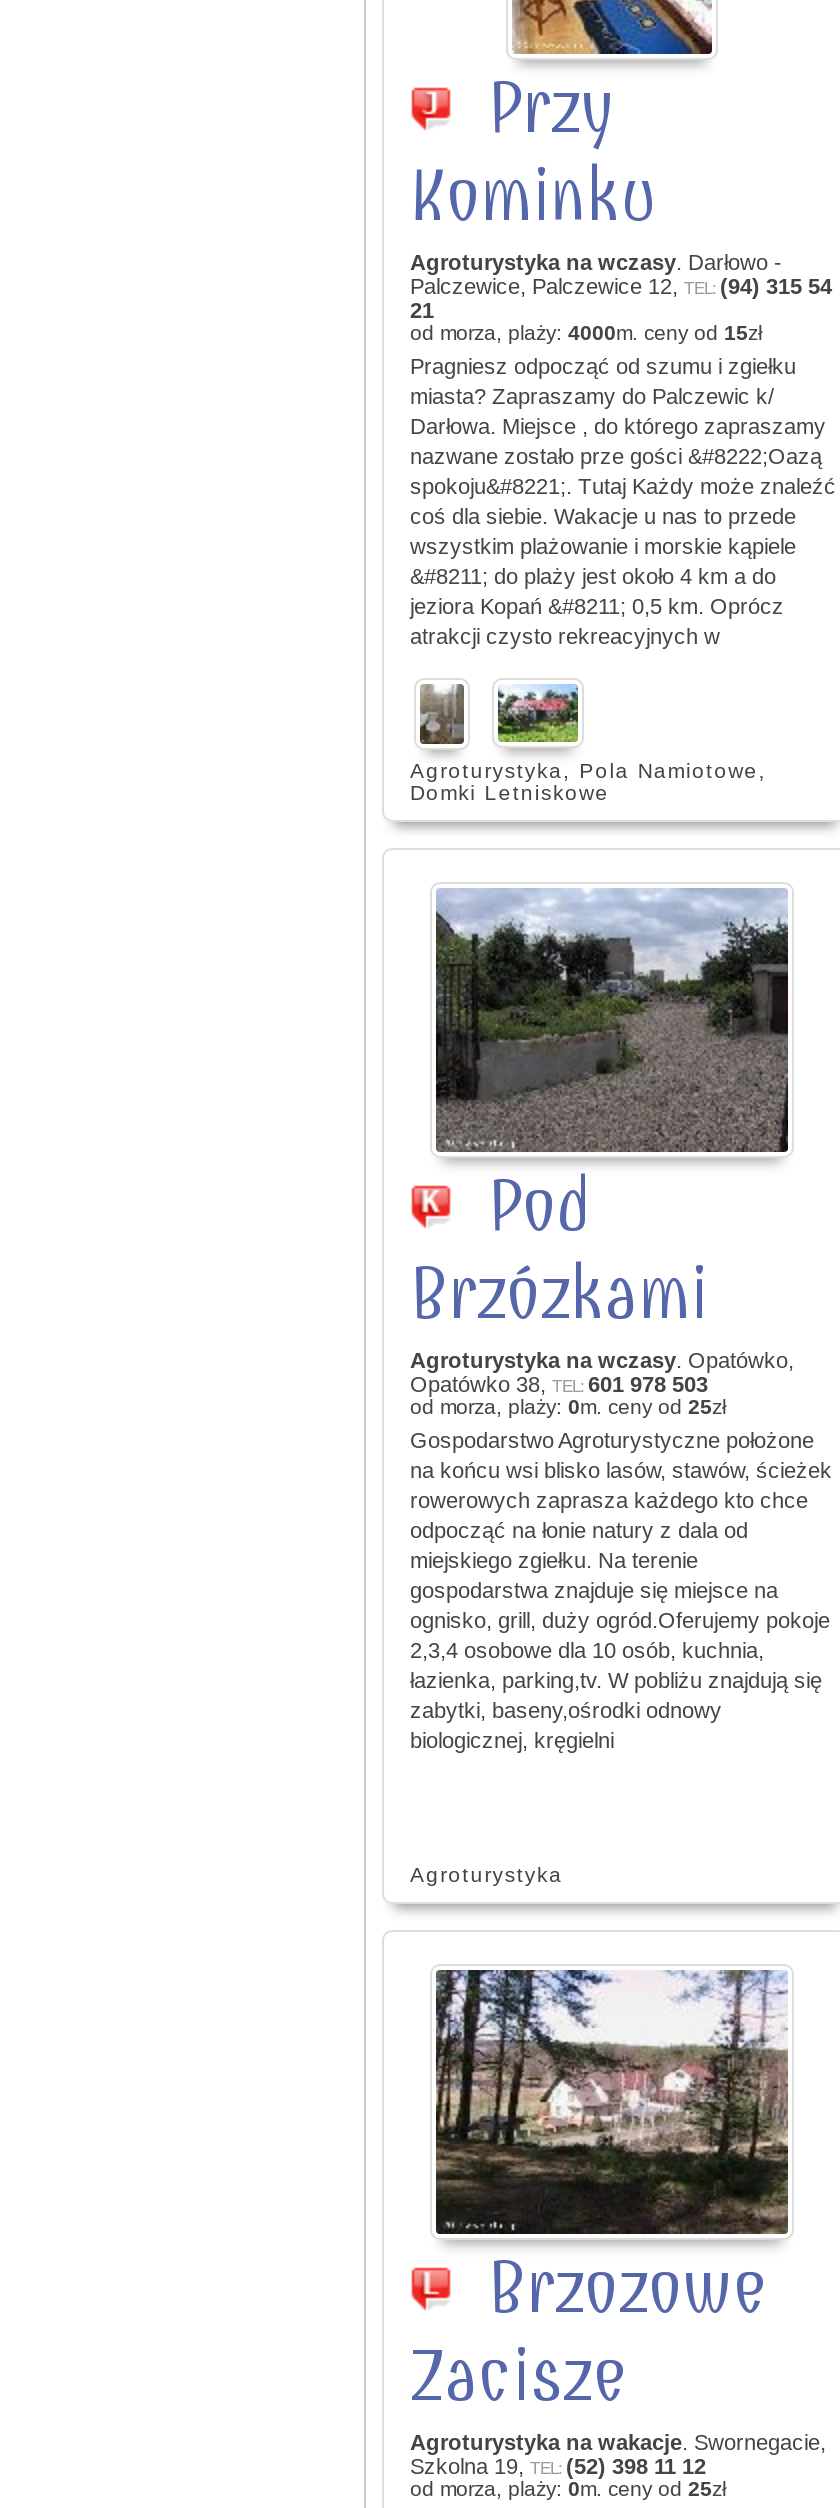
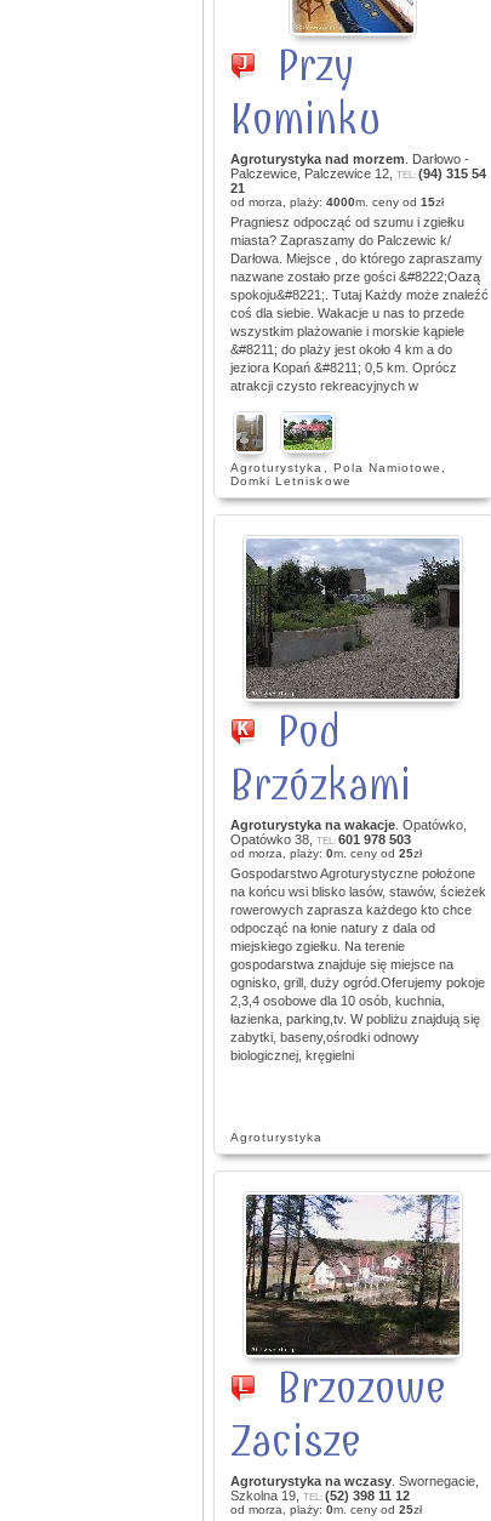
- Agroturystyka na wczasy. Darłowo -
+ Agroturystyka nad morzem. Darłowo -

- Agroturystyka na wczasy. Opatówko,
+ Agroturystyka na wakacje. Opatówko,

- Agroturystyka na wakacje. Swornegacie,
+ Agroturystyka na wczasy. Swornegacie,
